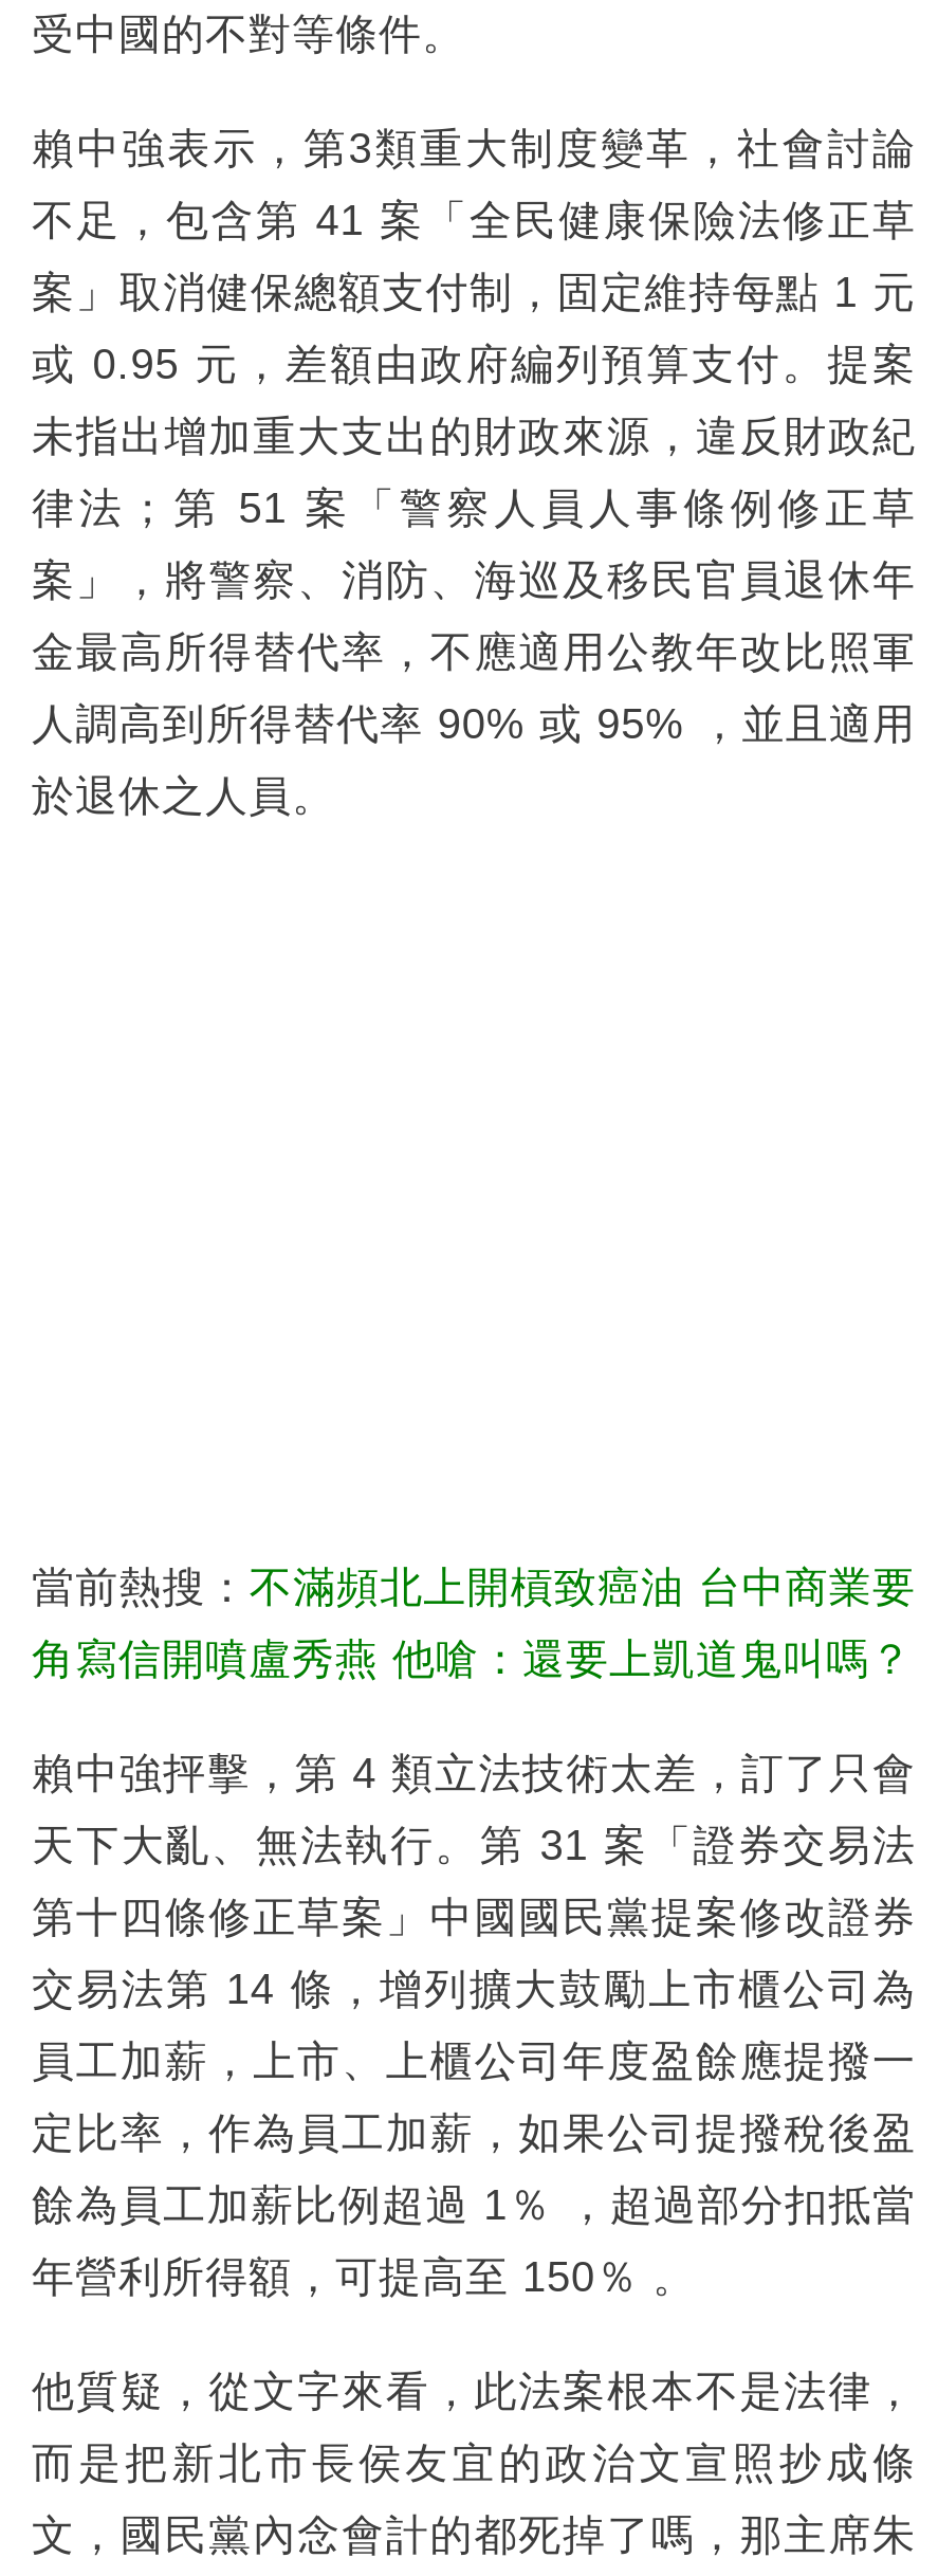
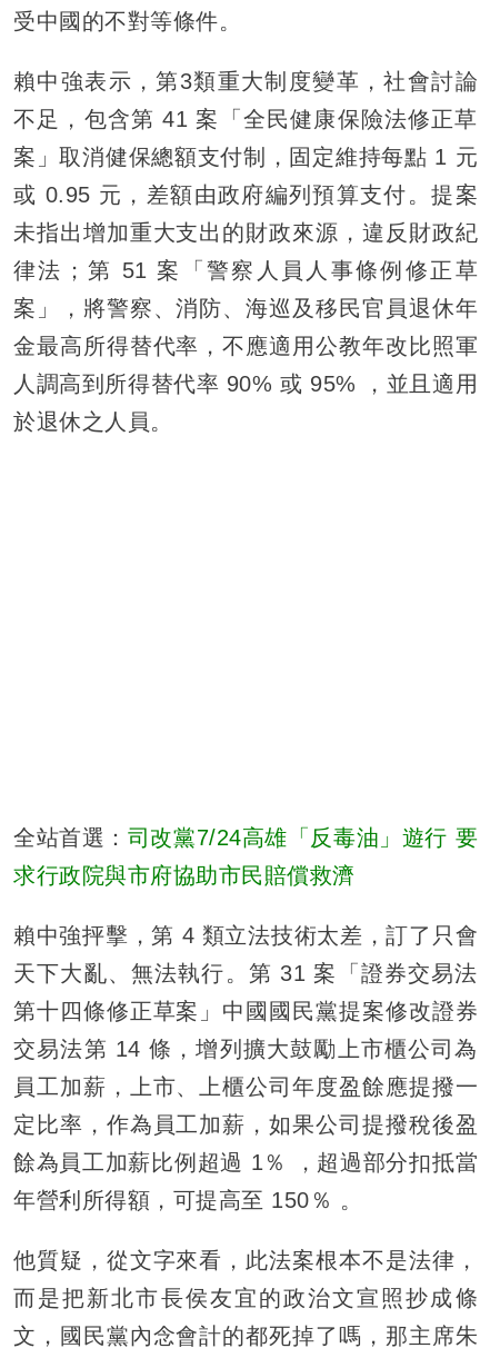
- 當前熱搜：不滿頻北上開槓致癌油 台中商業要
+ 全站首選：司改黨7/24高雄「反毒油」遊行 要

- 角寫信開噴盧秀燕 他嗆：還要上凱道鬼叫嗎？
+ 求行政院與市府協助市民賠償救濟
